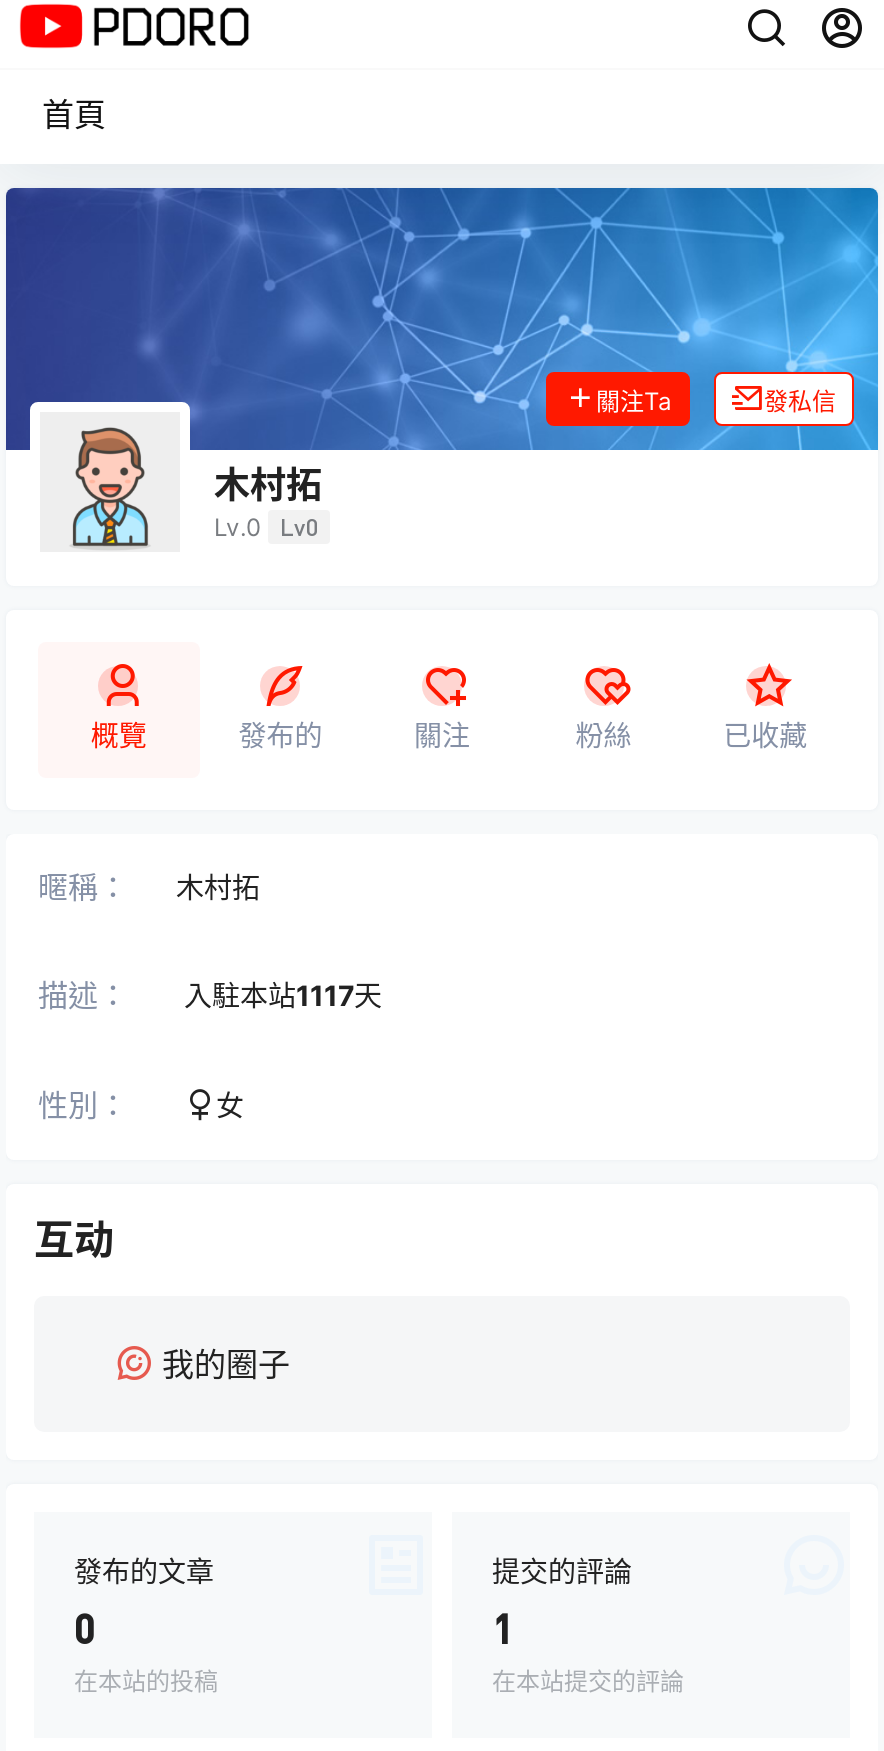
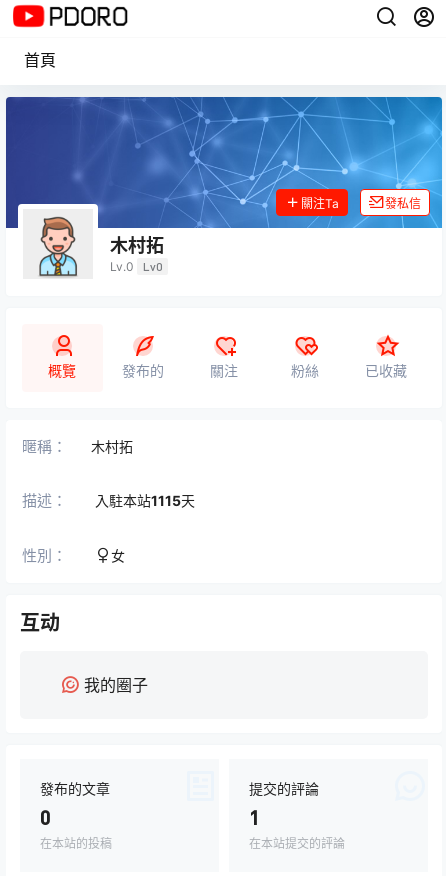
- 描述： 入駐本站1117天
+ 描述： 入駐本站1115天
